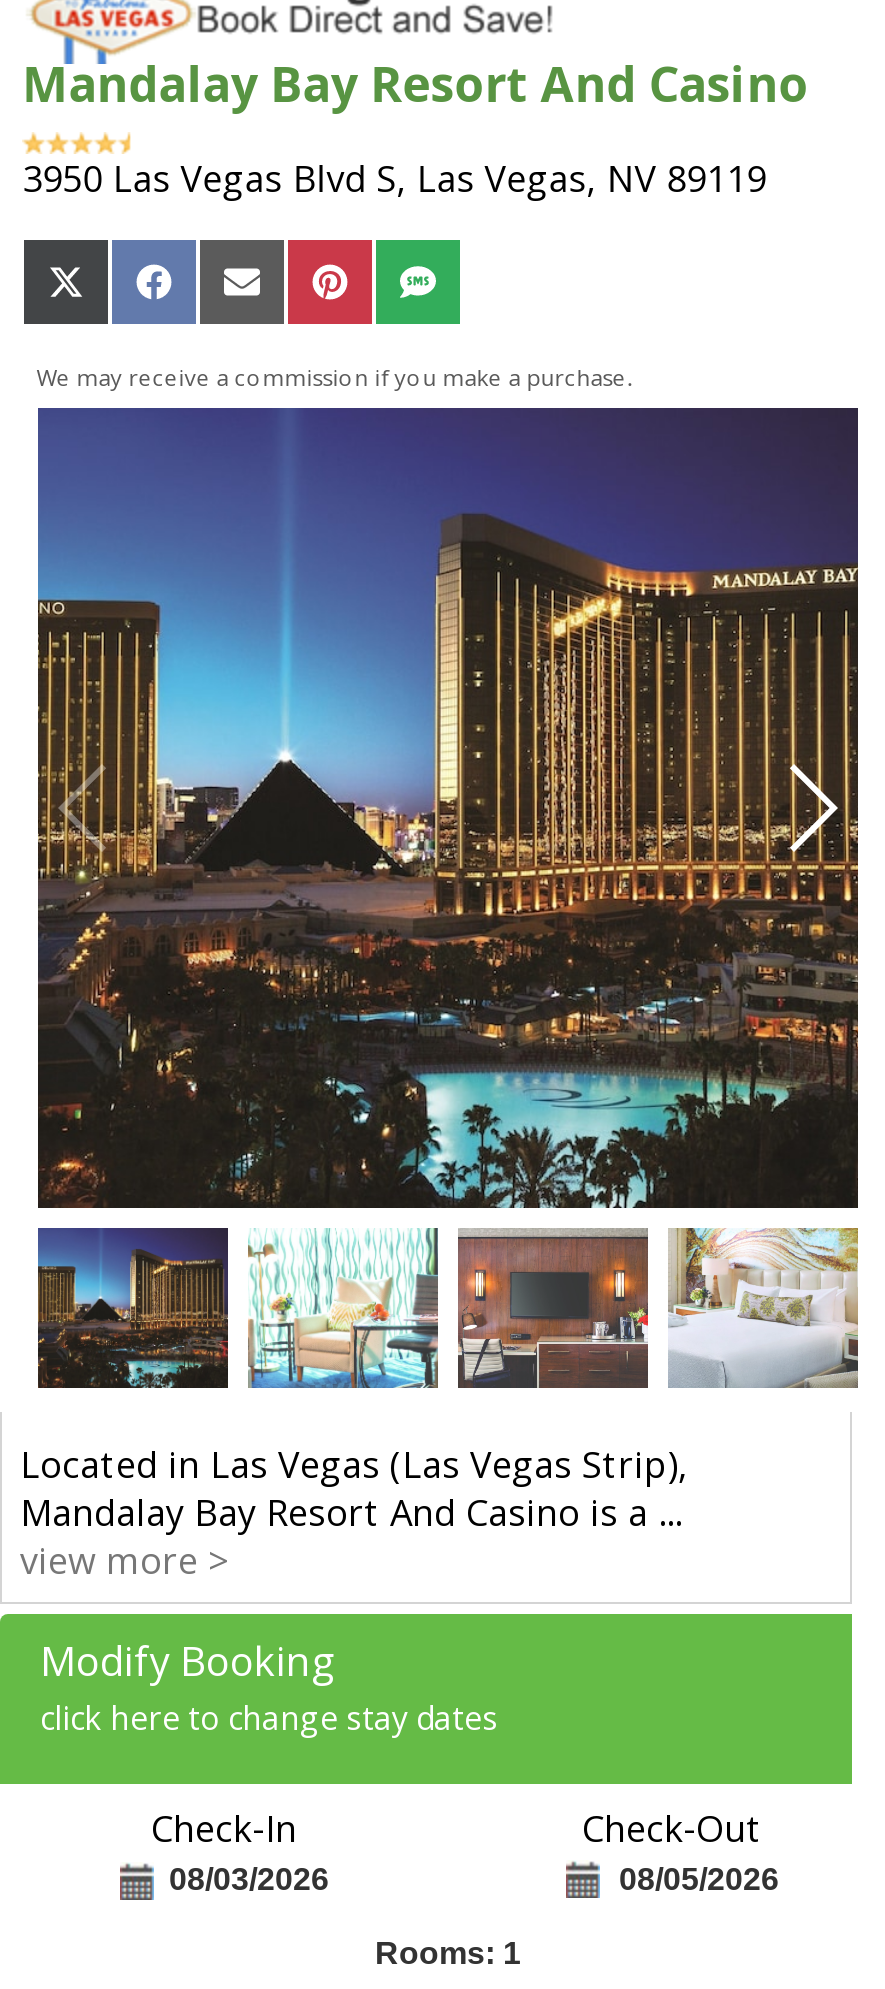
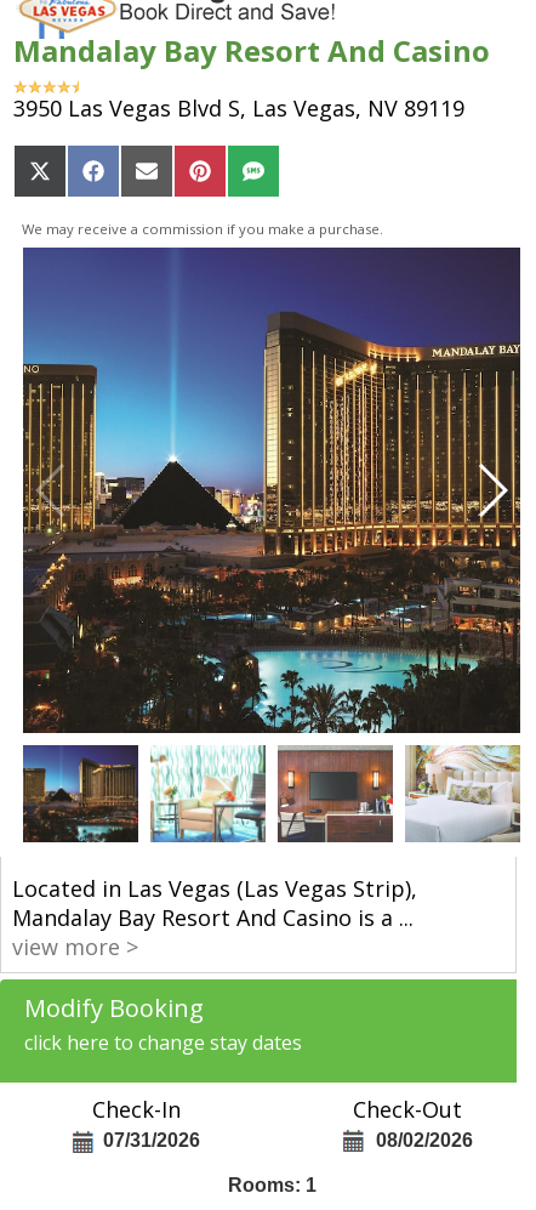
- 08/03/2026
+ 07/31/2026

- 08/05/2026
+ 08/02/2026
